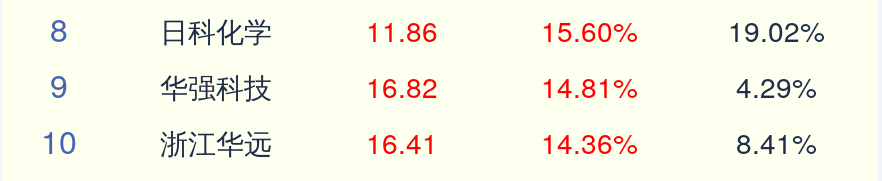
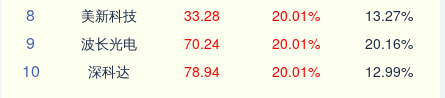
- 日科化学
- 11.86
- 15.60%
- 19.02%
+ 美新科技
+ 33.28
+ 20.01%
+ 13.27%

- 华强科技
- 16.82
- 14.81%
- 4.29%
+ 波长光电
+ 70.24
+ 20.01%
+ 20.16%

- 浙江华远
- 16.41
- 14.36%
- 8.41%
+ 深科达
+ 78.94
+ 20.01%
+ 12.99%
